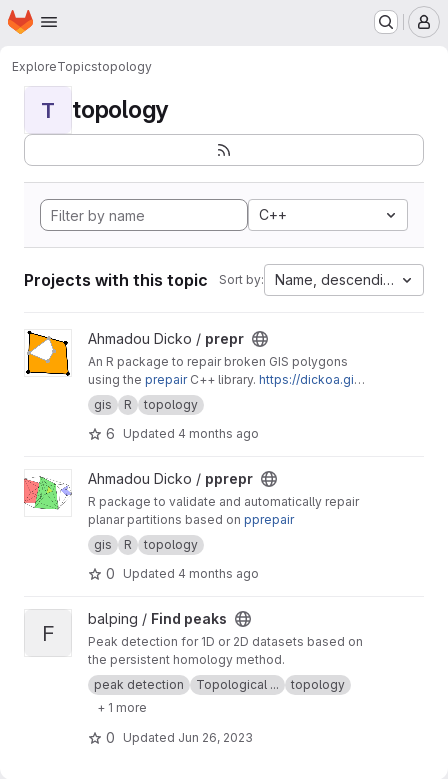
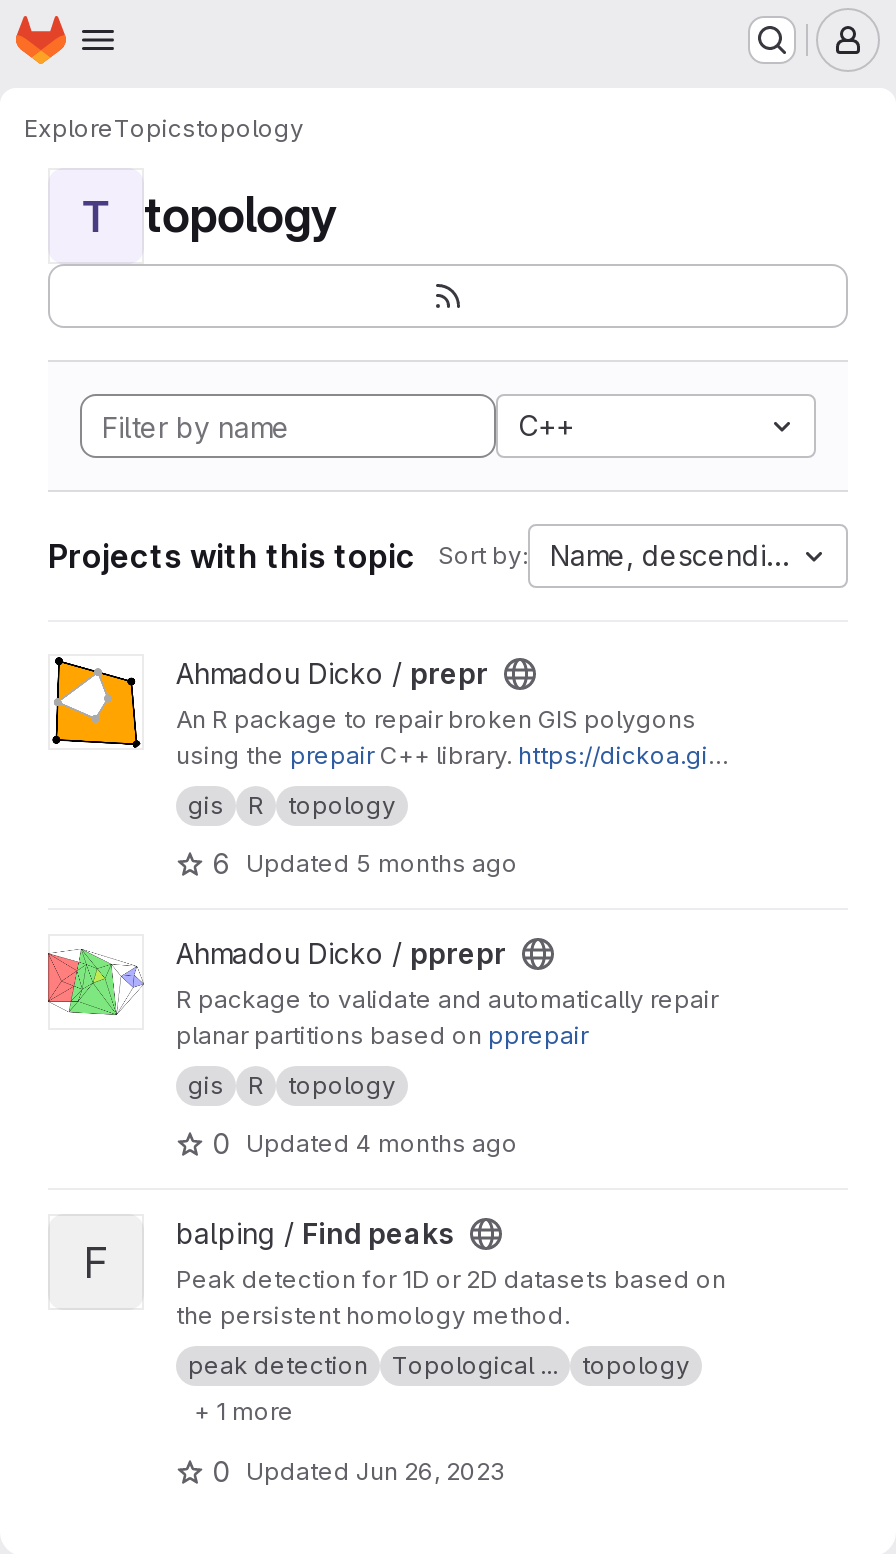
- 6 Updated 4 months ago
+ 6 Updated 5 months ago
